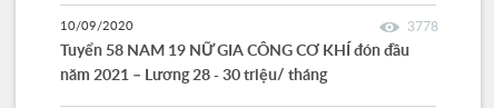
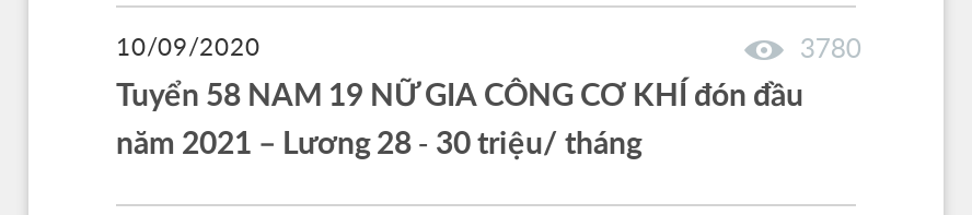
- 3778
+ 3780
